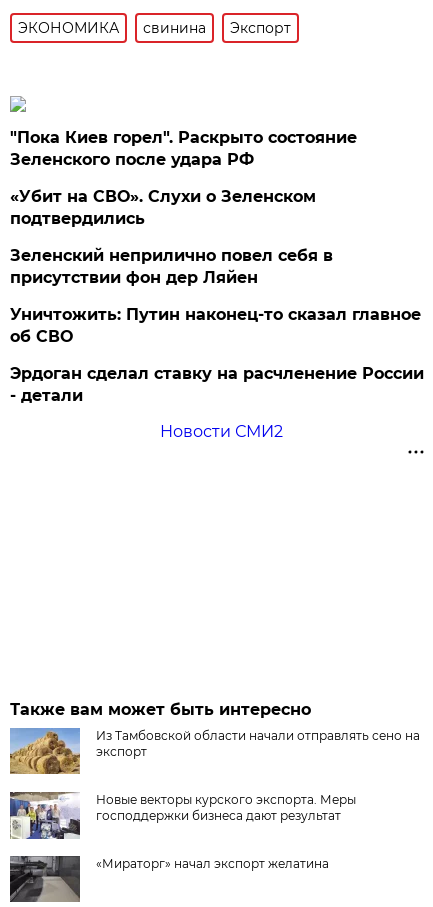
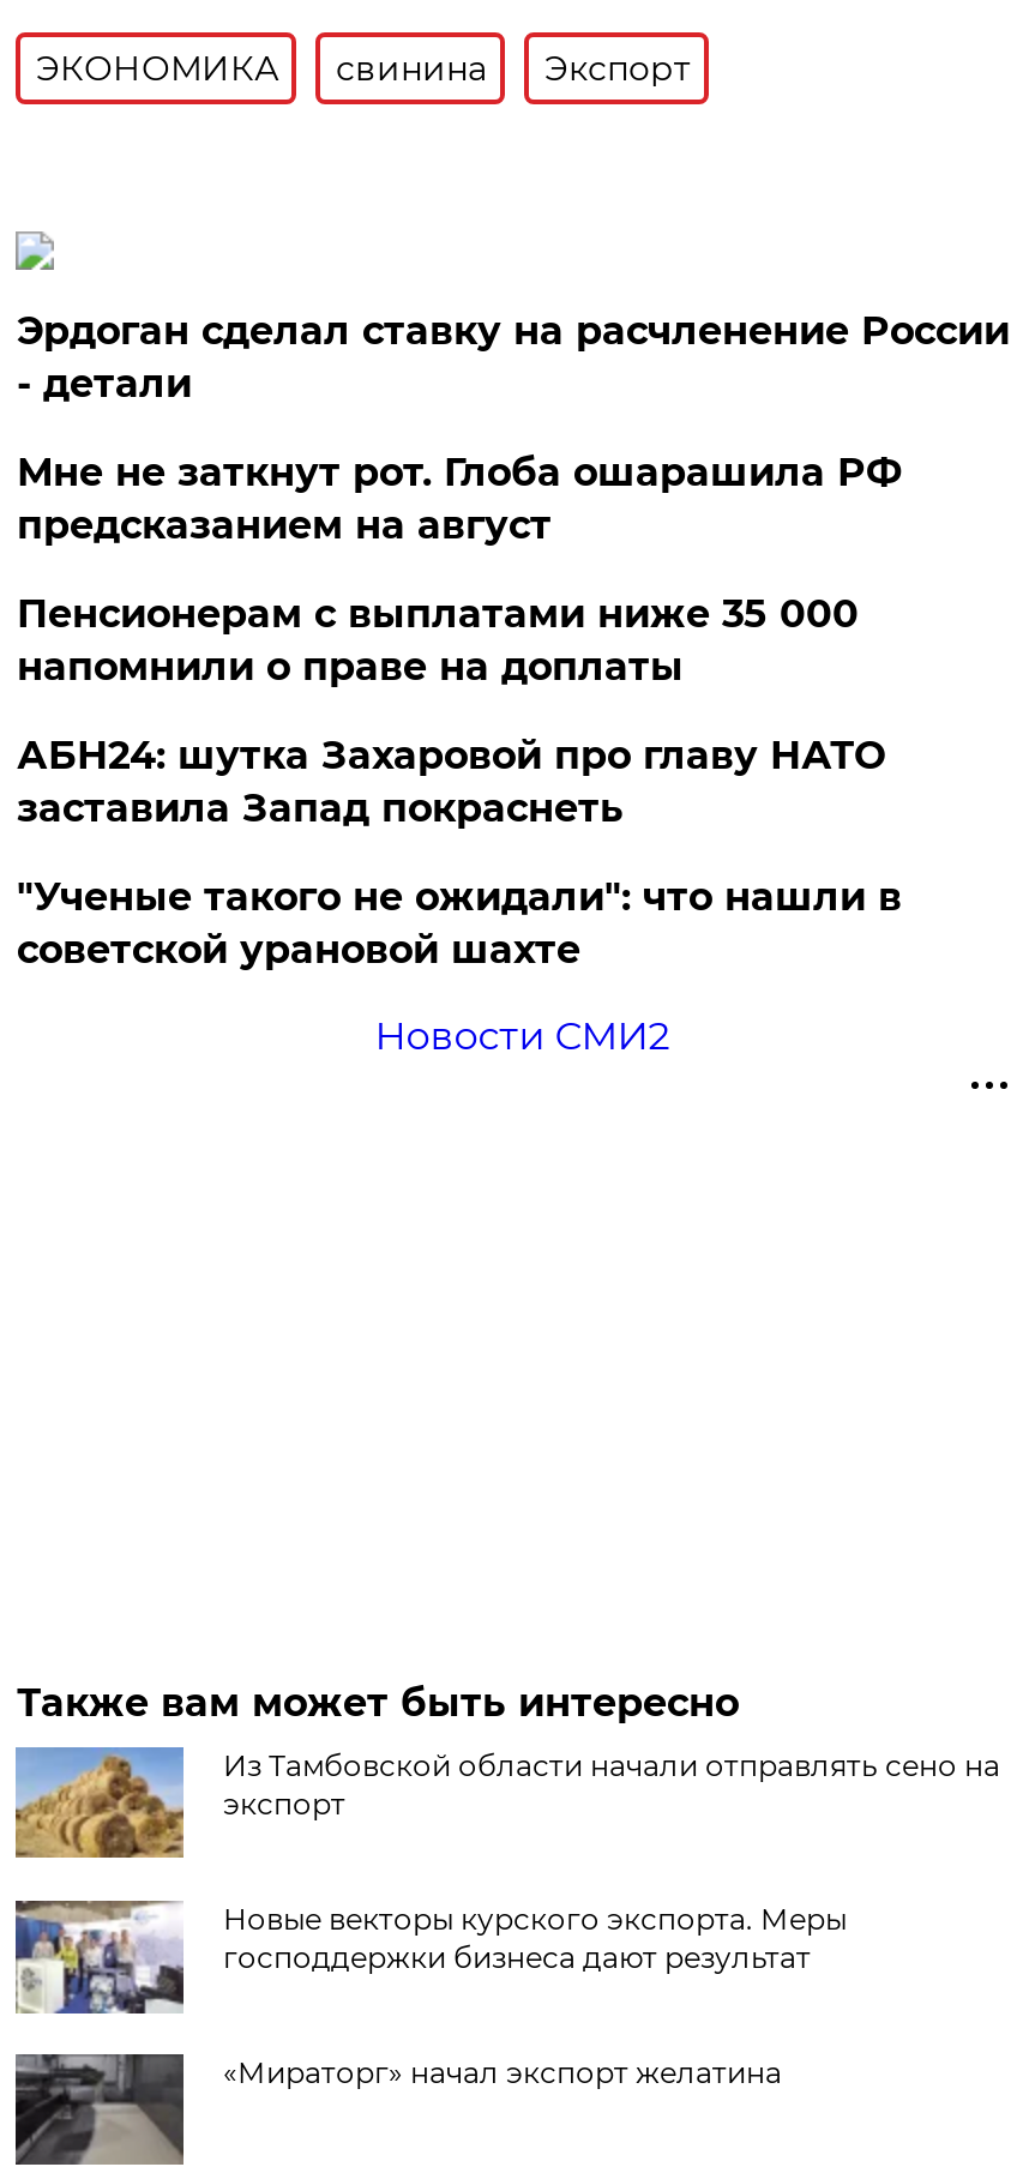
- "Пока Киев горел". Раскрыто состояние
- Зеленского после удара РФ
- «Убит на СВО». Слухи о Зеленском
- подтвердились
- Зеленский неприлично повел cебя в
- присутствии фон дер Ляйен
- Уничтожить: Путин наконец-то сказал главное
- об СВО

moved up: Эрдоган сделал ставку на расчленение России | - детали

+ Мне не заткнут рот. Глоба ошарашила РФ
+ предсказанием на август
+ Пенсионерам с выплатами ниже 35 000
+ напомнили о праве на доплаты
+ АБН24: шутка Захаровой про главу НАТО
+ заставила Запад покраснеть
+ "Ученые такого не ожидали": что нашли в
+ советской урановой шахте
